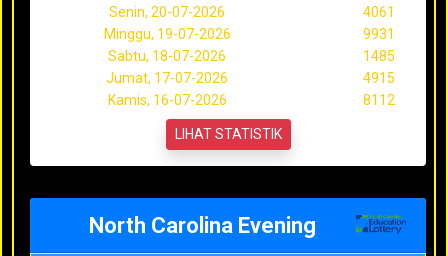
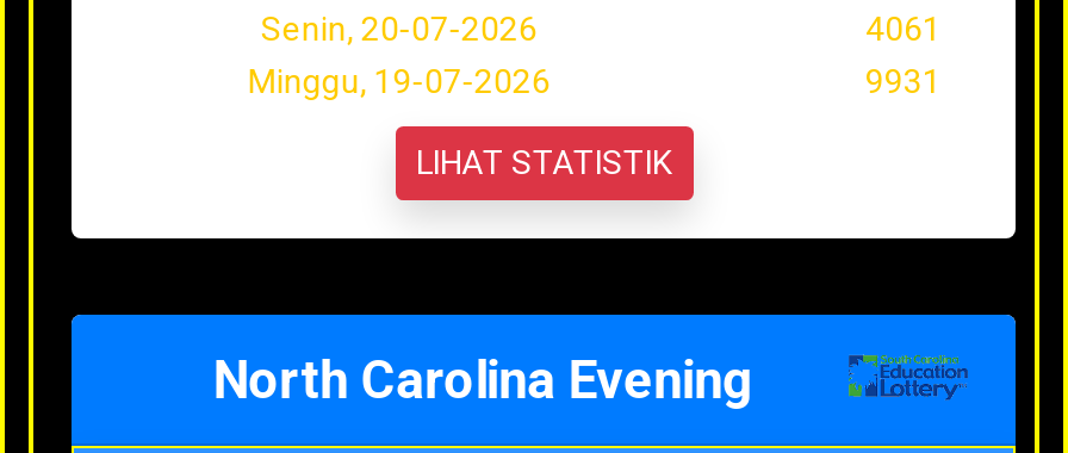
- Sabtu, 18-07-2026
- 1485
- Jumat, 17-07-2026
- 4915
- Kamis, 16-07-2026
- 8112
